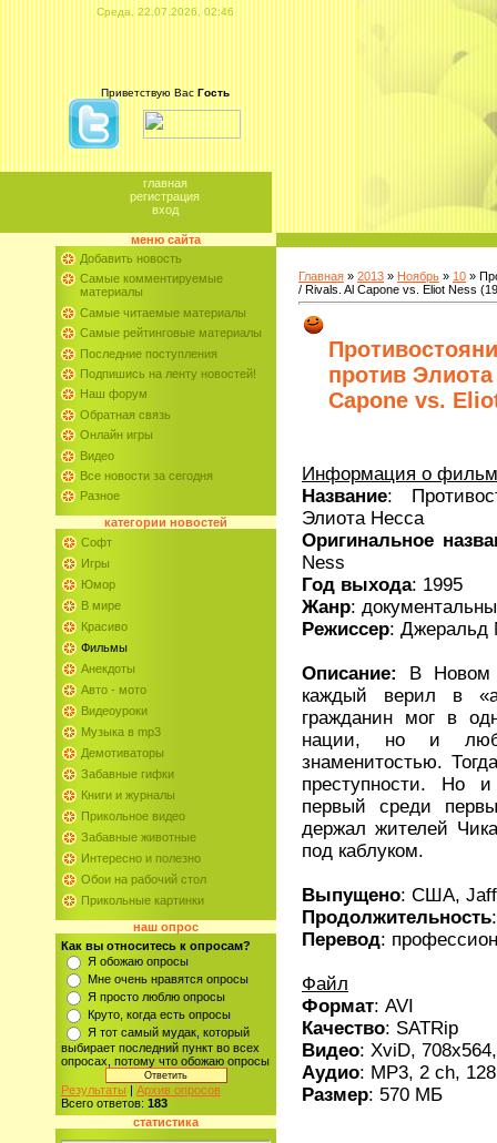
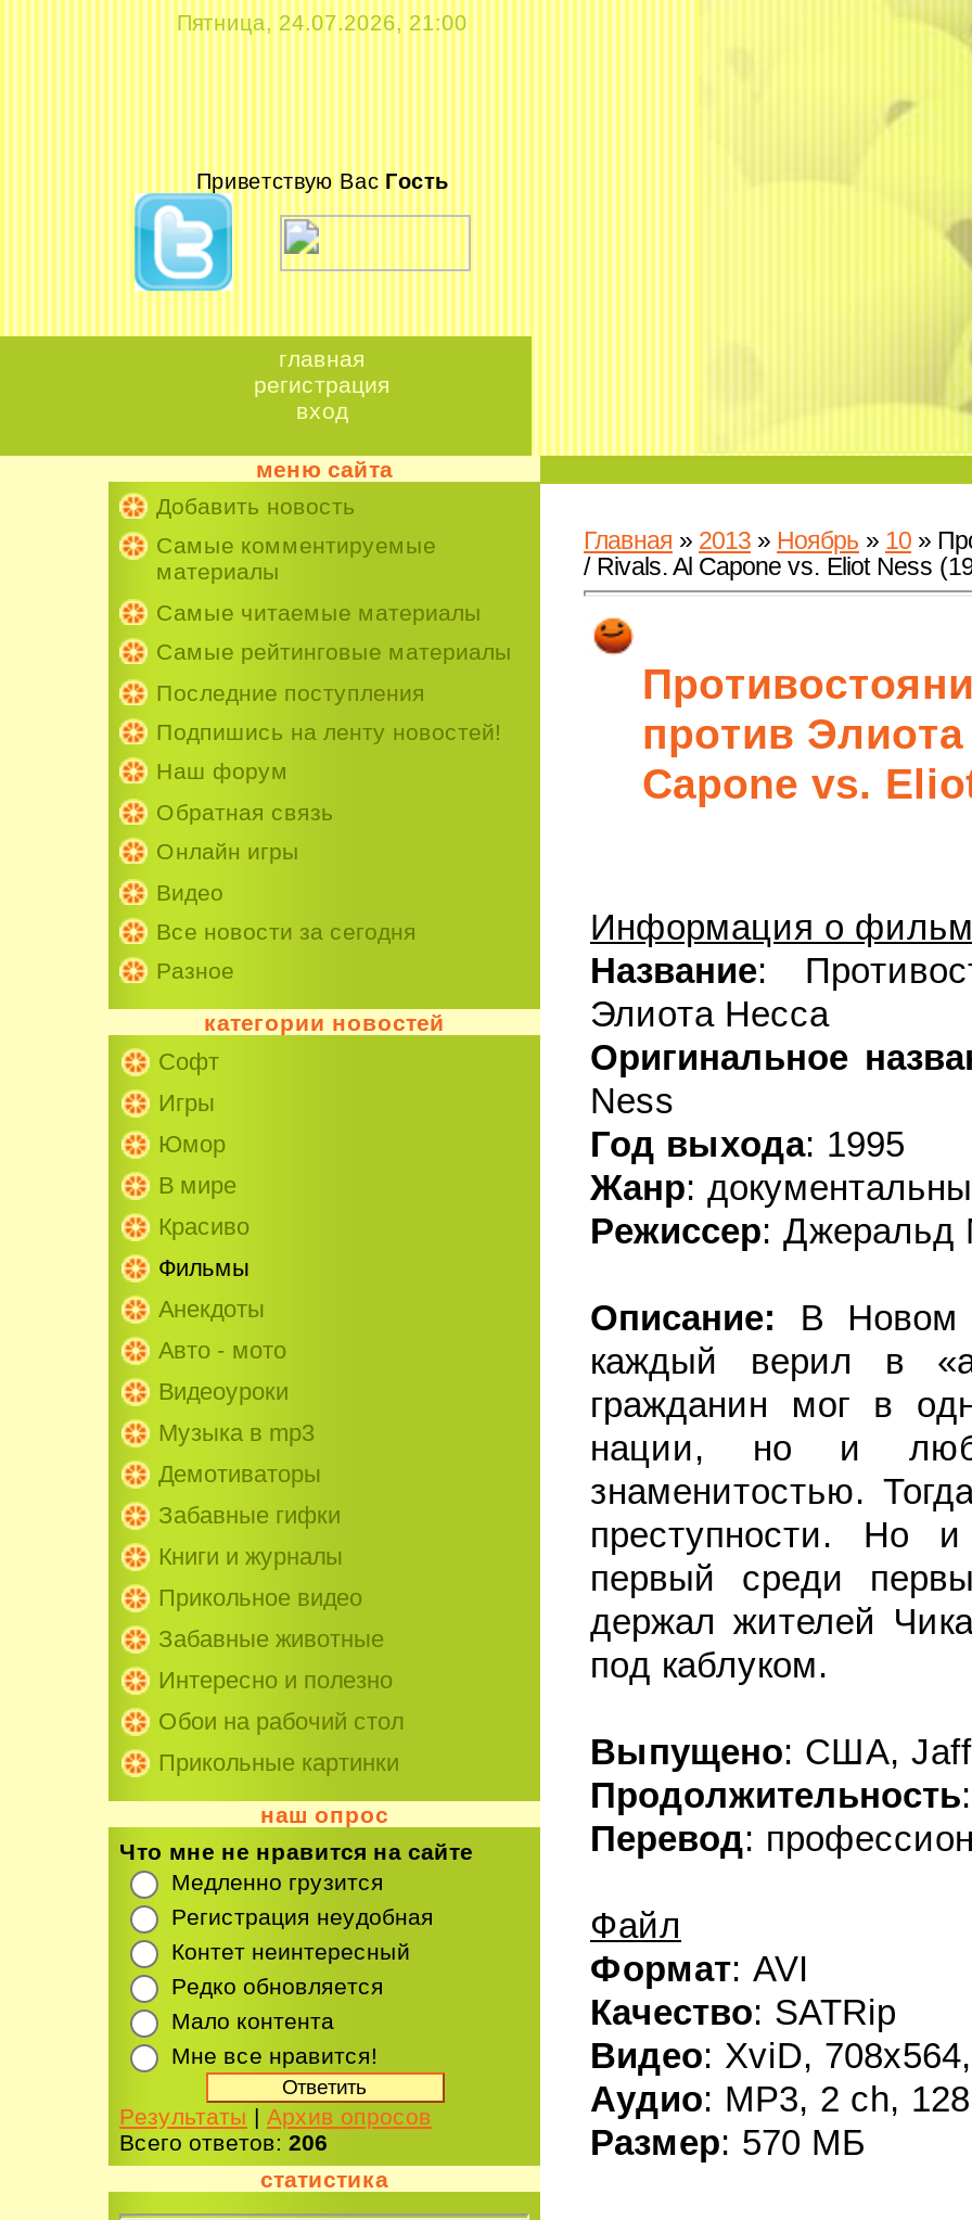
- Среда, 22.07.2026, 02:46
+ Пятница, 24.07.2026, 21:00

- Как вы относитесь к опросам?
- Я обожаю опросы
- Мне очень нравятся опросы
- Я просто люблю опросы
- Круто, когда есть опросы
- Я тот самый мудак, который
- выбирает последний пункт во всех
- опросах, потому что обожаю опросы
+ Что мне не нравится на сайте
+ Медленно грузится
+ Регистрация неудобная
+ Контет неинтересный
+ Редко обновляется
+ Мало контента
+ Мне все нравится!

- Всего ответов: 183
+ Всего ответов: 206
